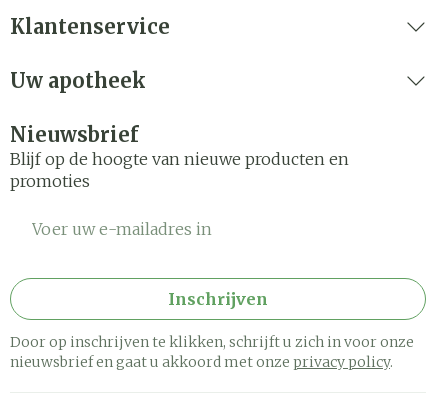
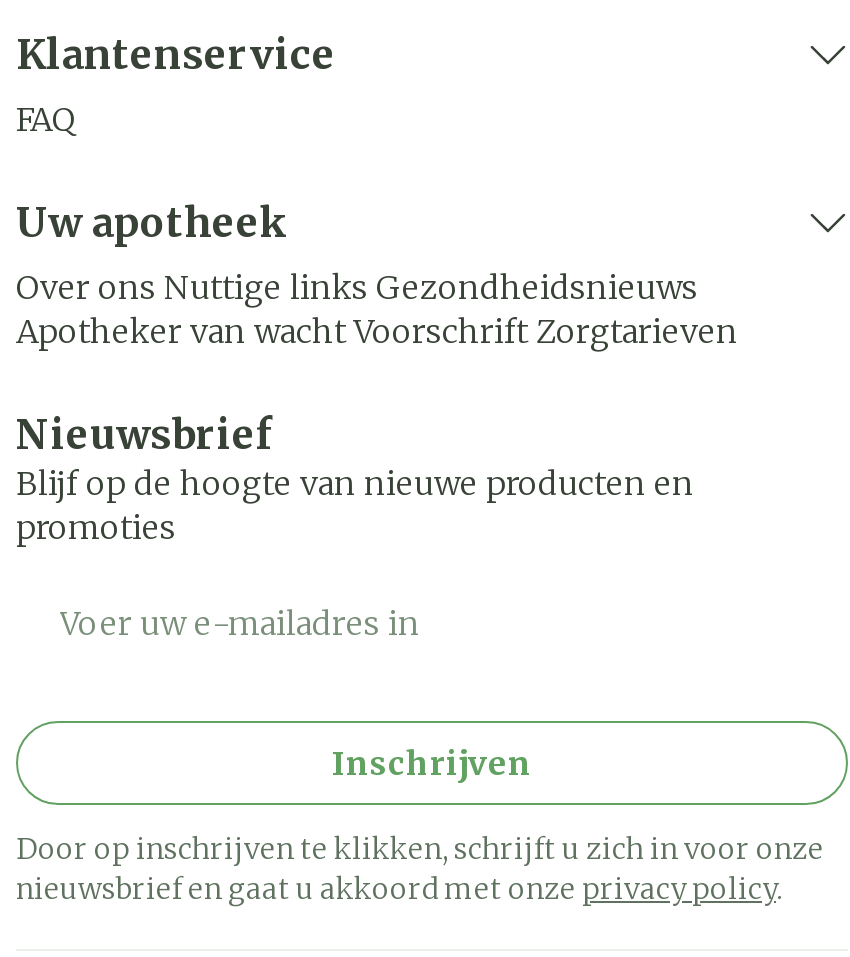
+ FAQ

+ Over ons Nuttige links Gezondheidsnieuws
+ Apotheker van wacht Voorschrift Zorgtarieven
